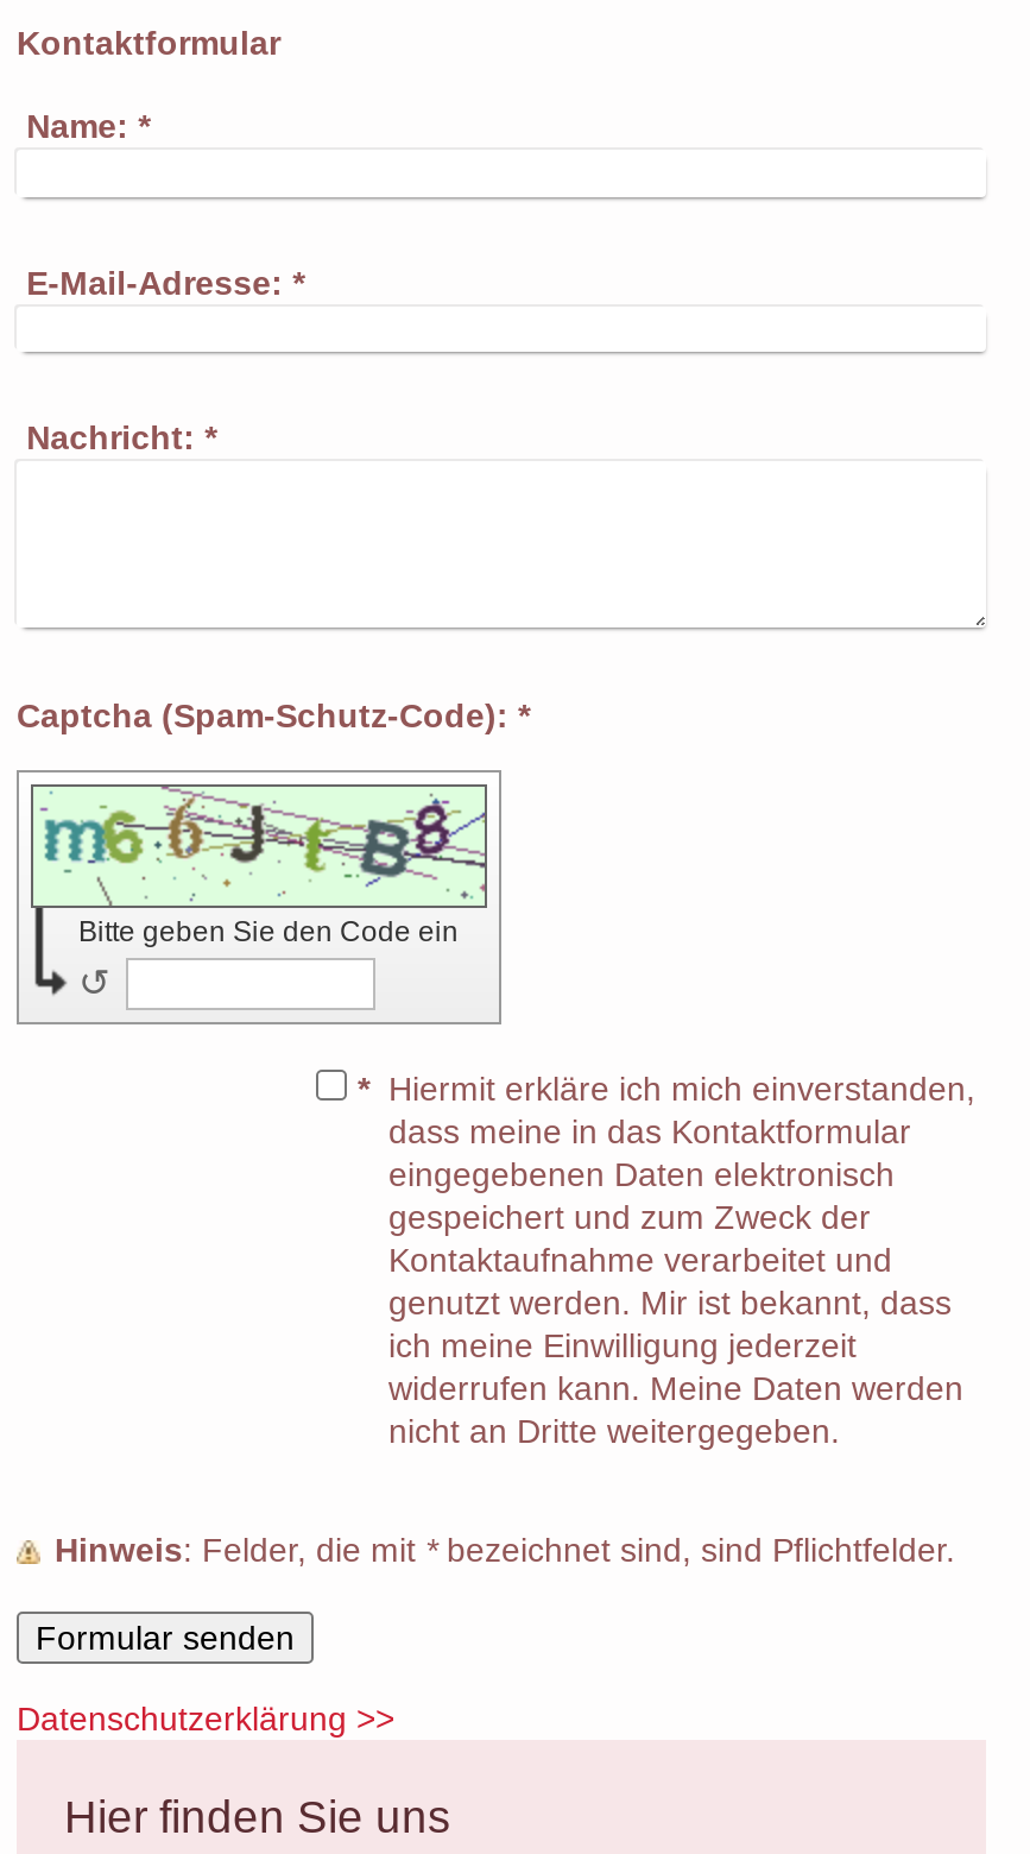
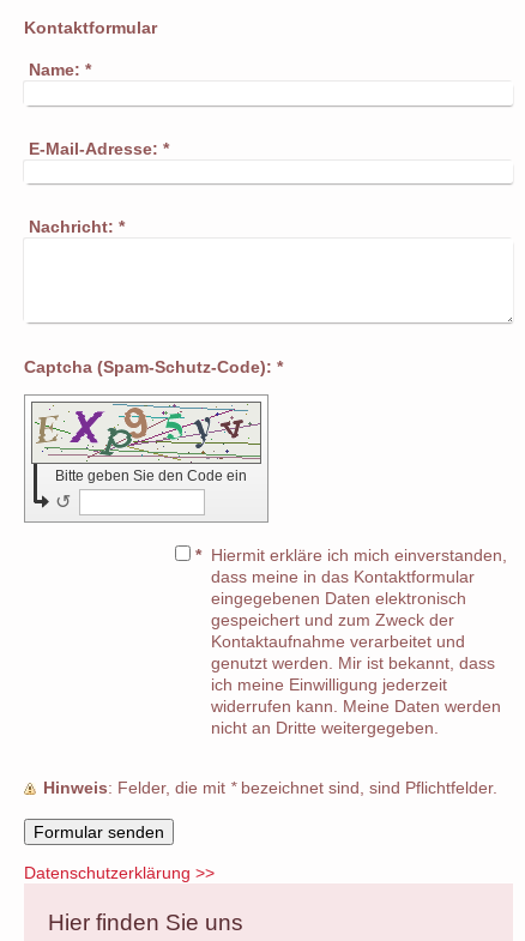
- [image]
+ [image]
